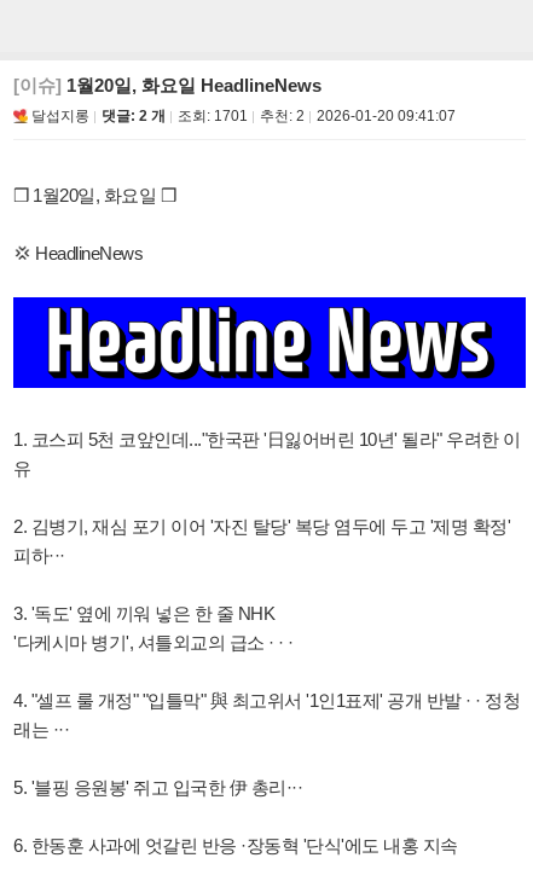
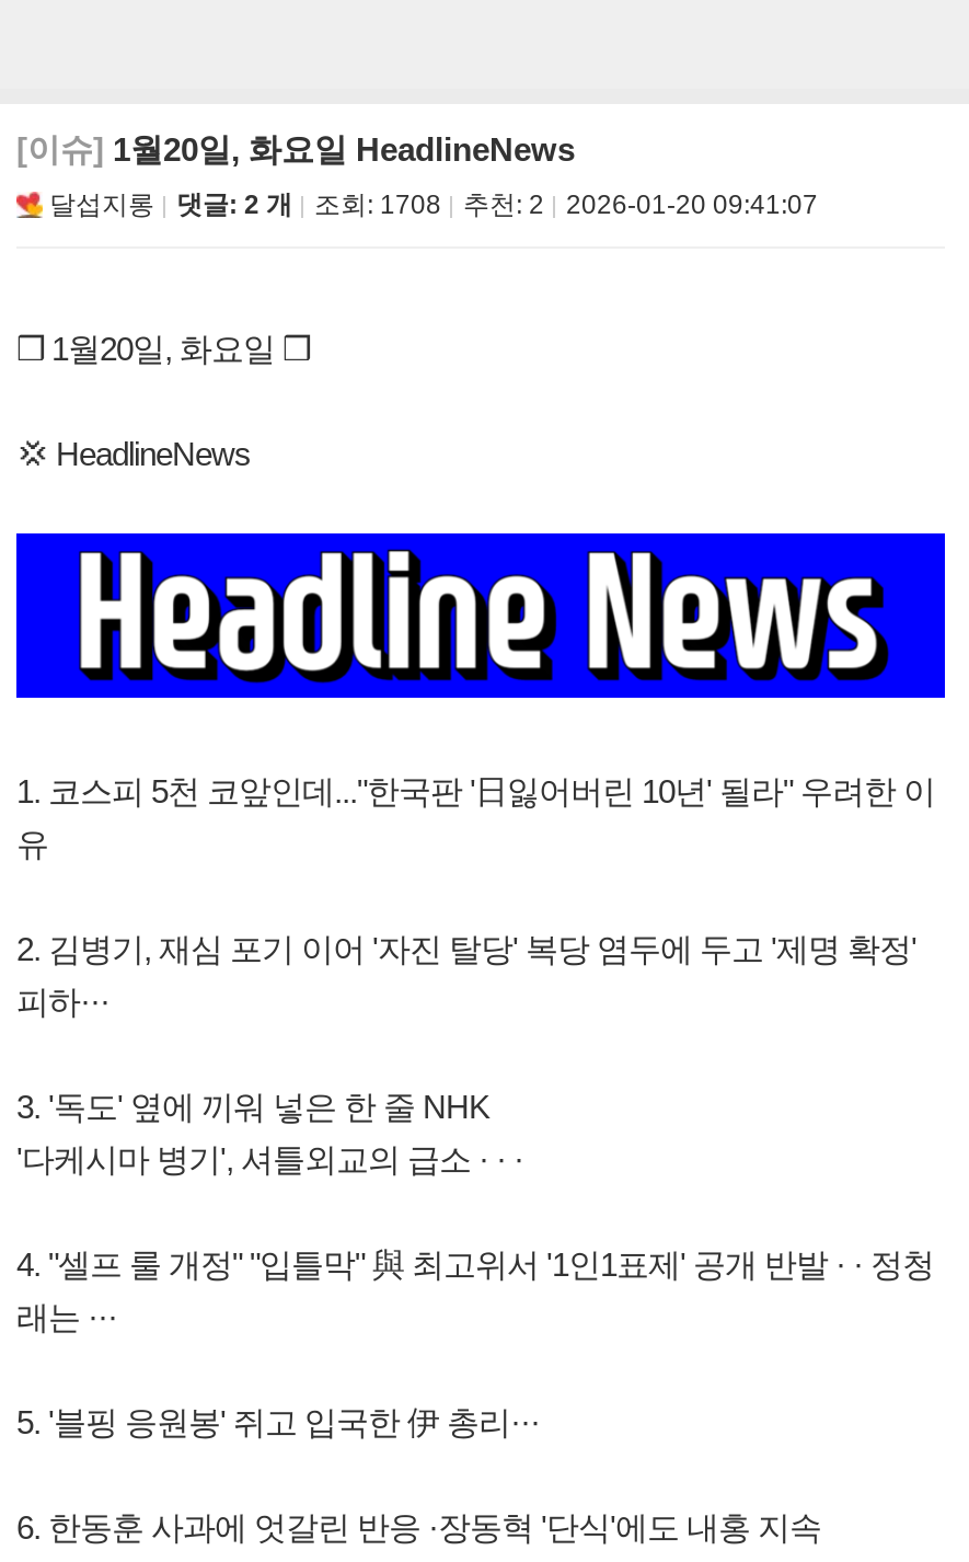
- 달섭지롱 댓글: 2 개 조회: 1701 추천: 2 2026-01-20 09:41:07
+ 달섭지롱 댓글: 2 개 조회: 1708 추천: 2 2026-01-20 09:41:07
